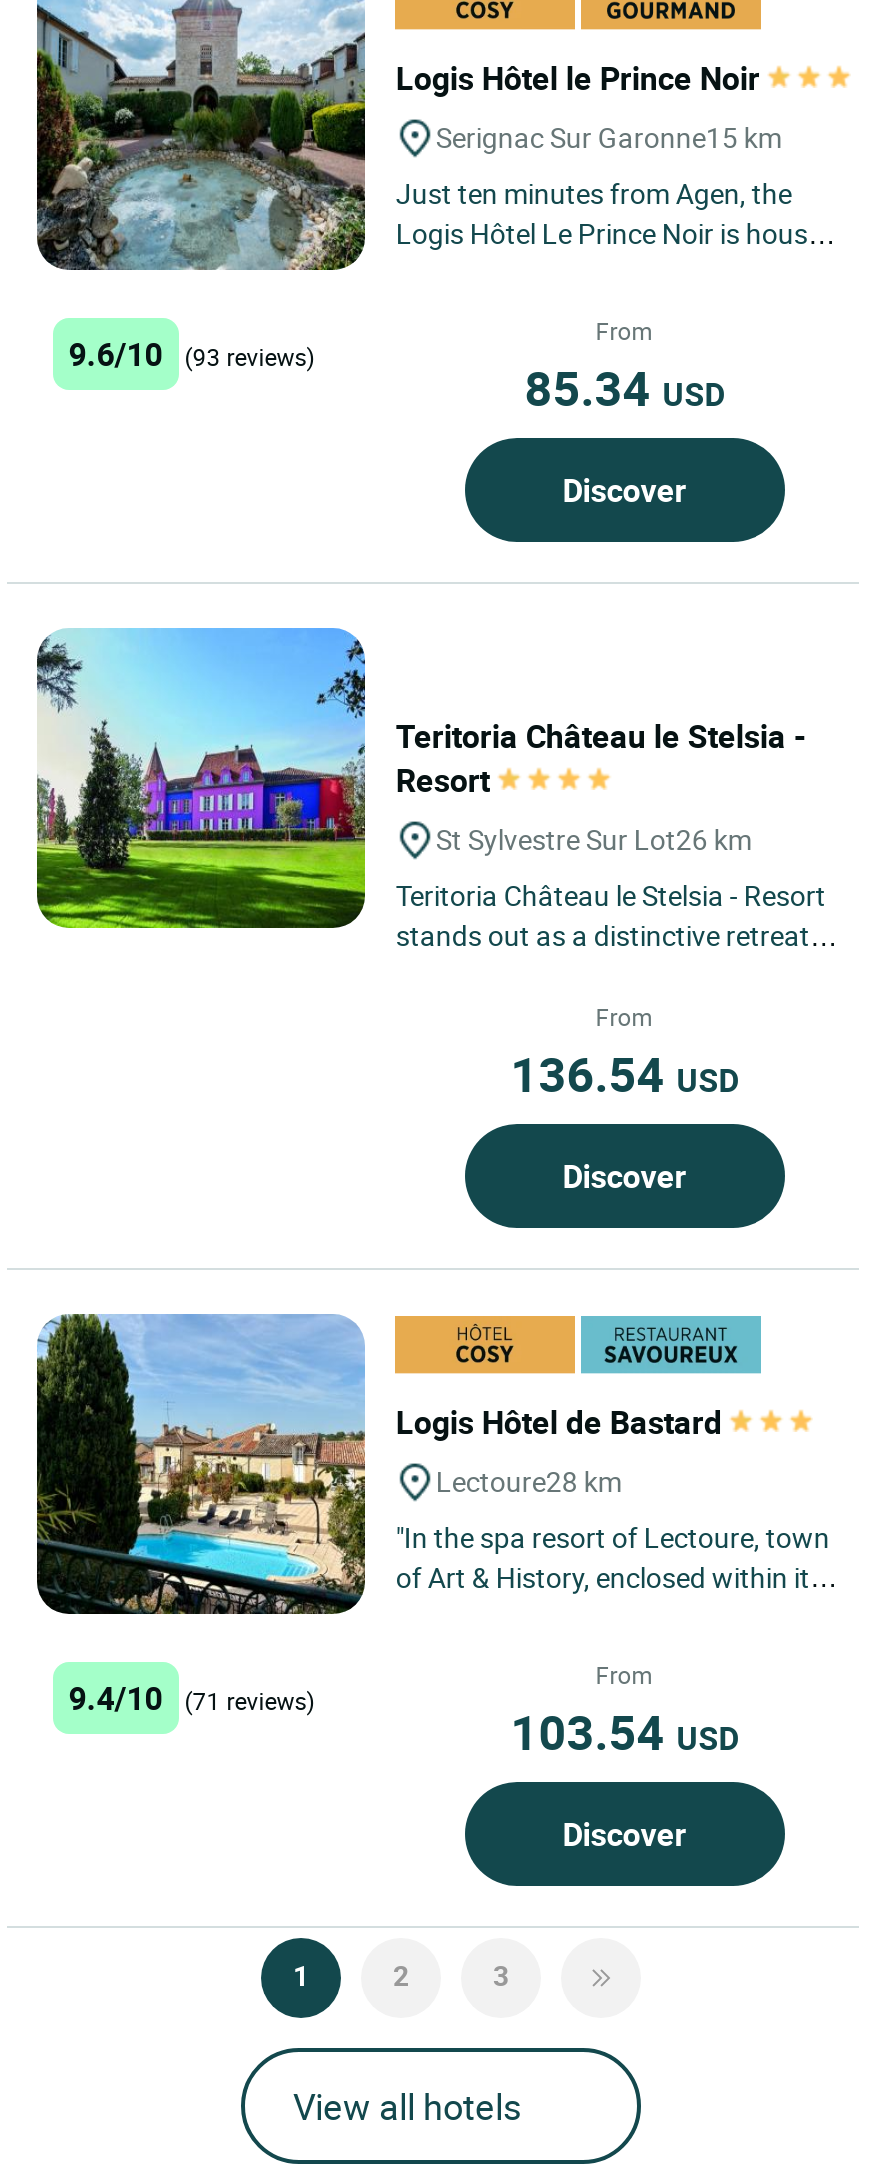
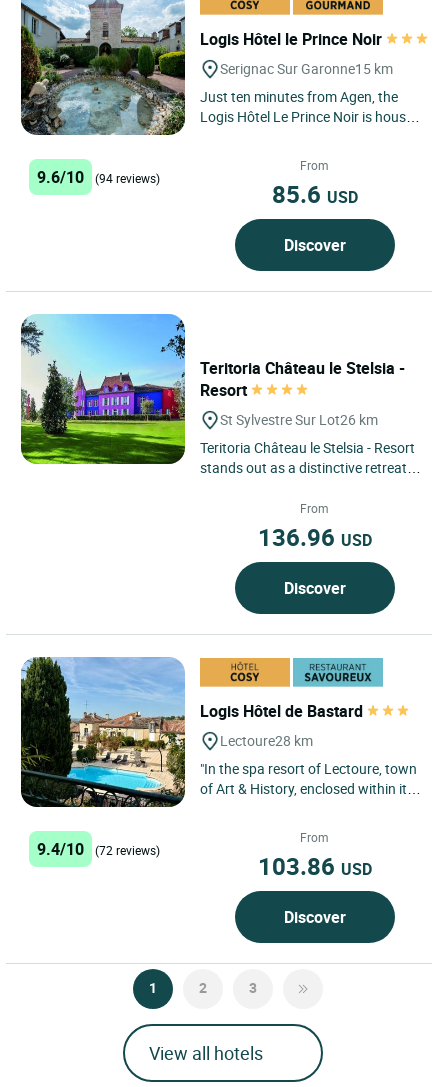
- 9.6/10 (93 reviews)
+ 9.6/10 (94 reviews)

- 85.34 USD
+ 85.6 USD

- 136.54 USD
+ 136.96 USD

- 9.4/10 (71 reviews)
+ 9.4/10 (72 reviews)

- 103.54 USD
+ 103.86 USD
